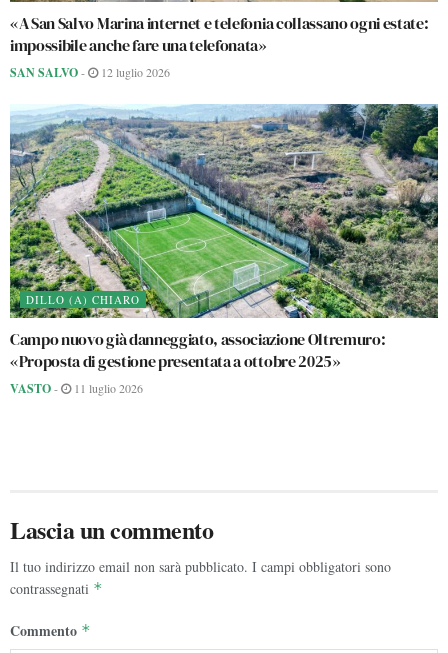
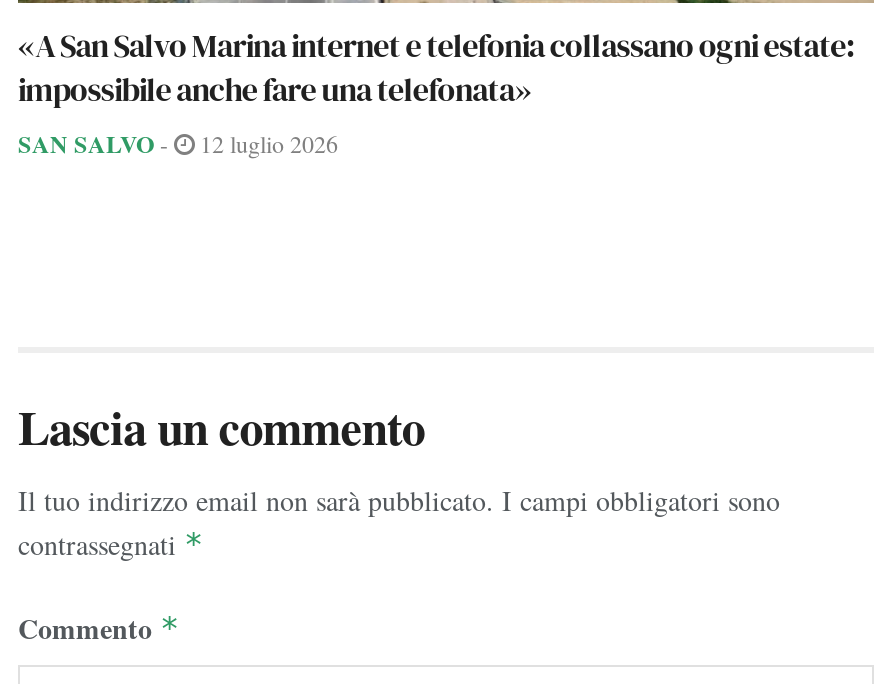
- [image]
- DILLO (A) CHIARO
- Campo nuovo già danneggiato, associazione Oltremuro:
- «Proposta di gestione presentata a ottobre 2025»
- VASTO -
- 11 luglio 2026
